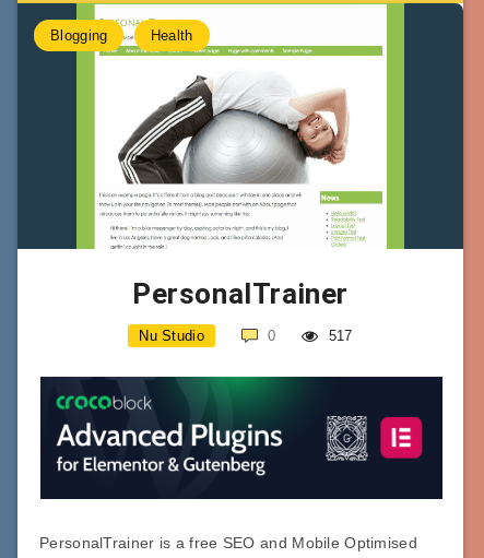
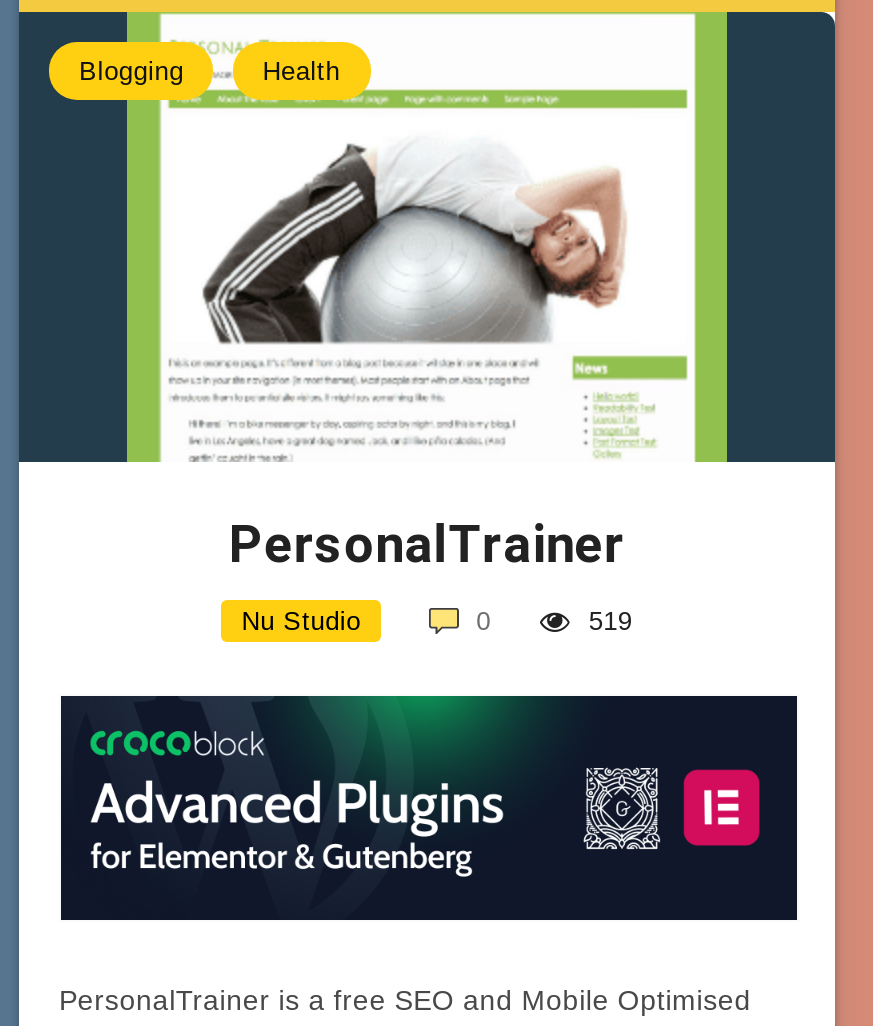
- 517
+ 519
